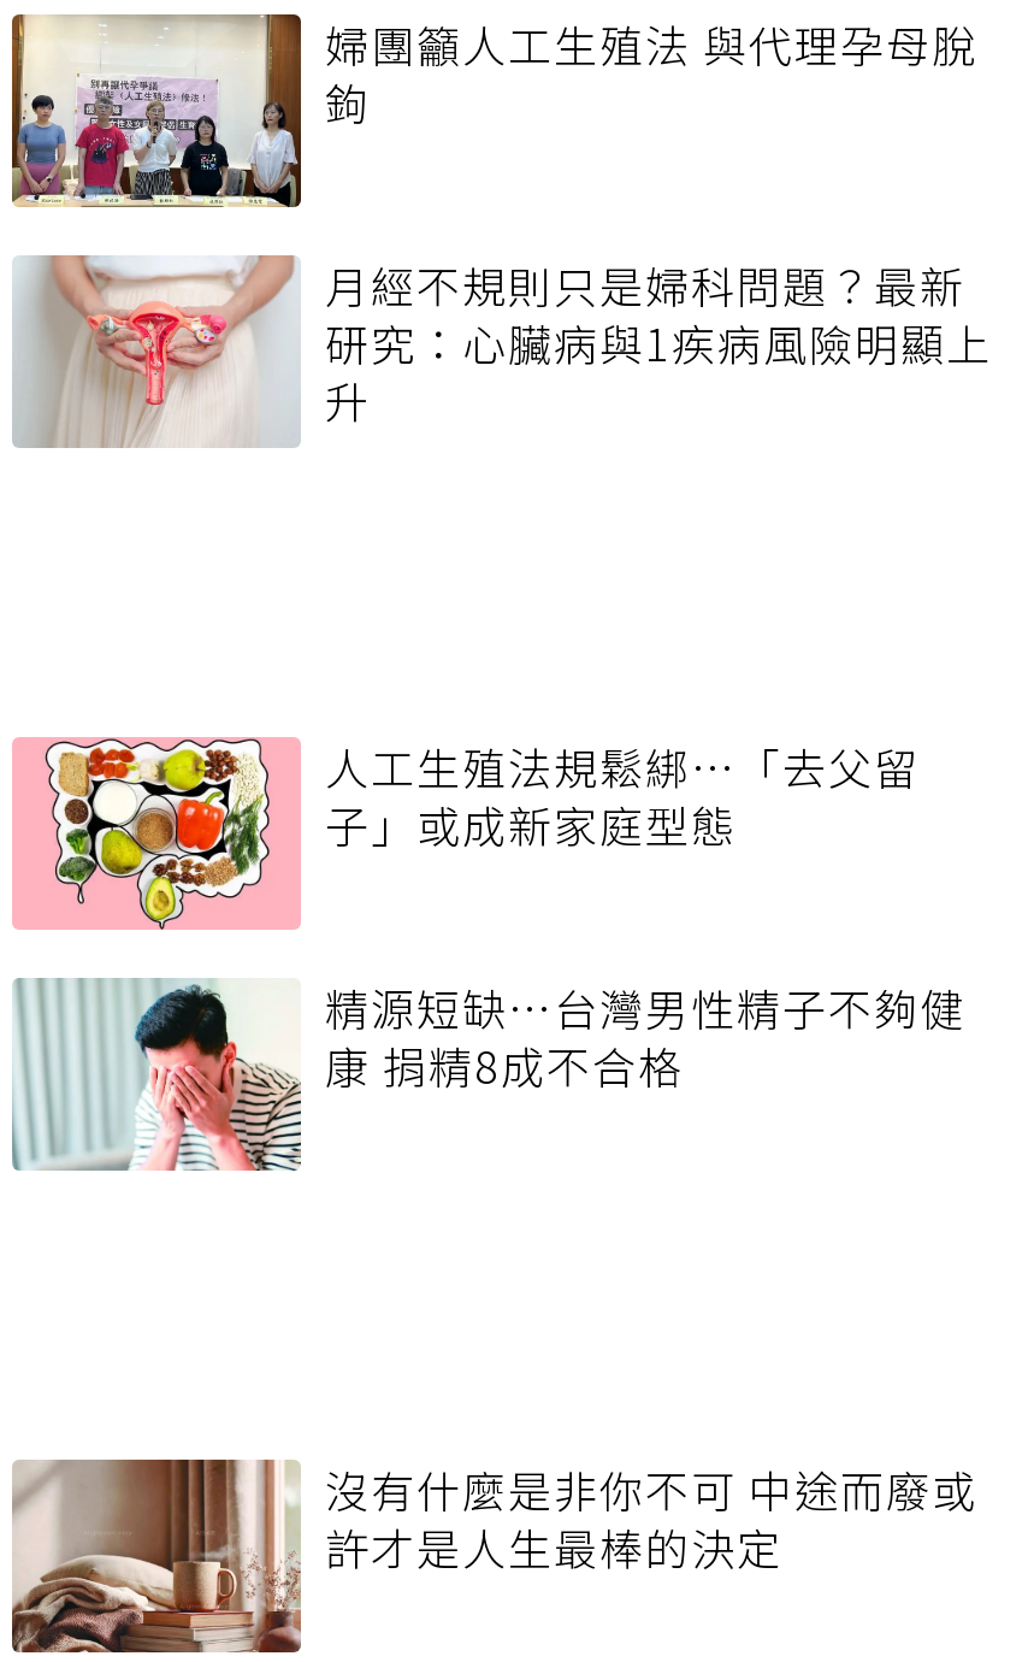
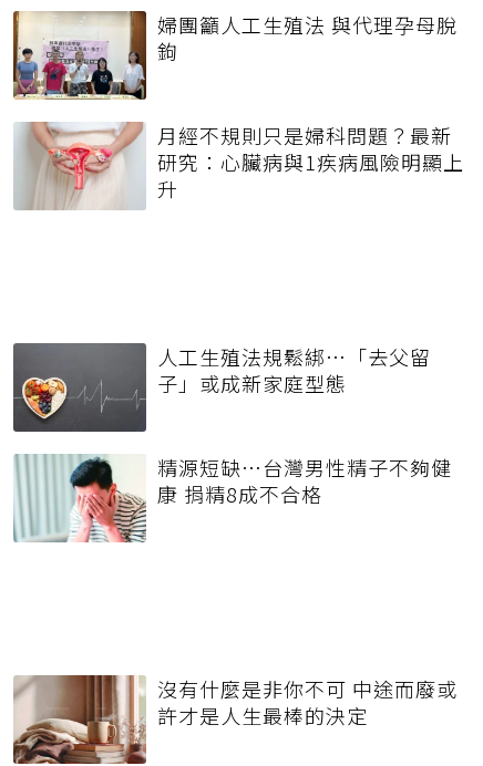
- [image]
+ [image]
